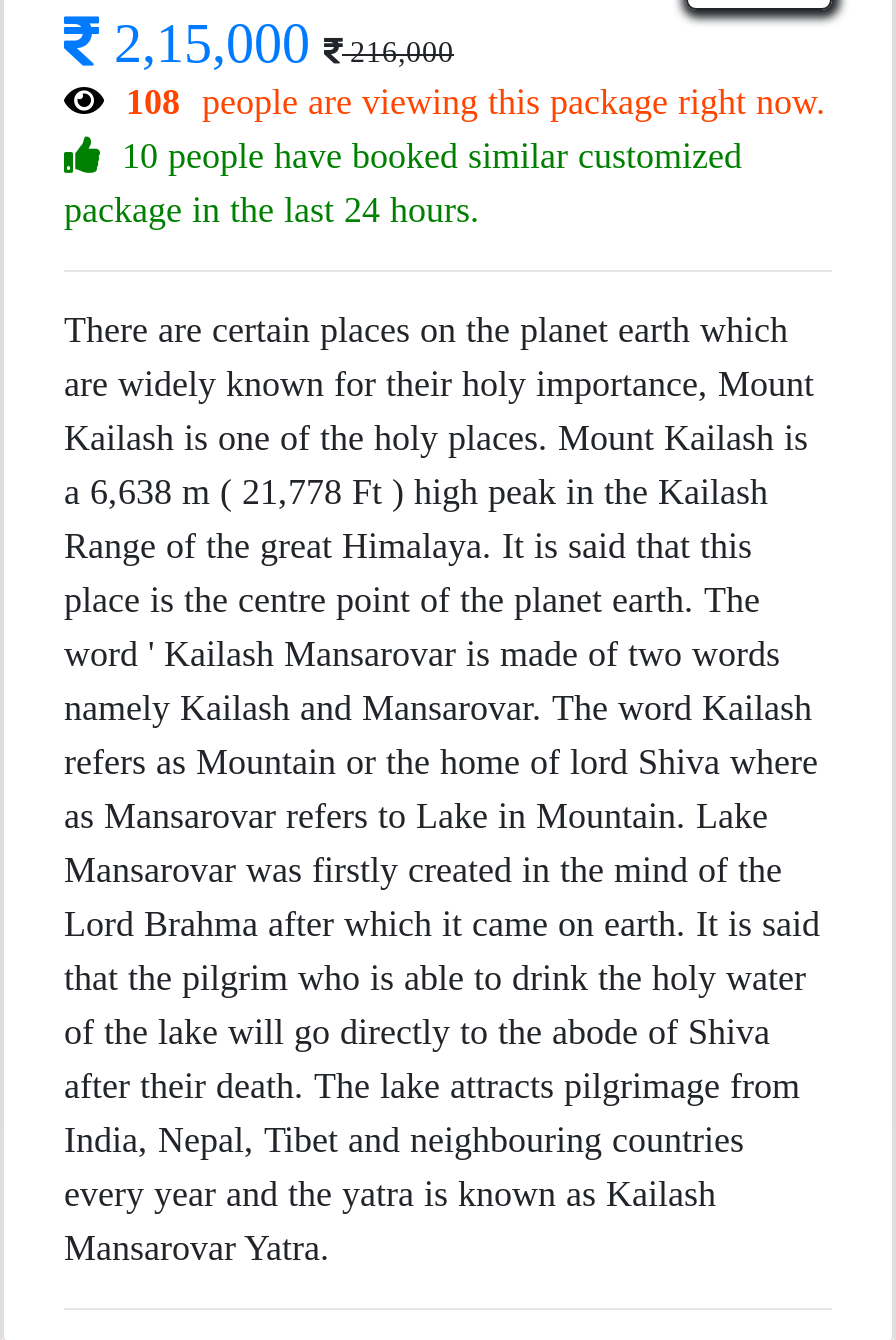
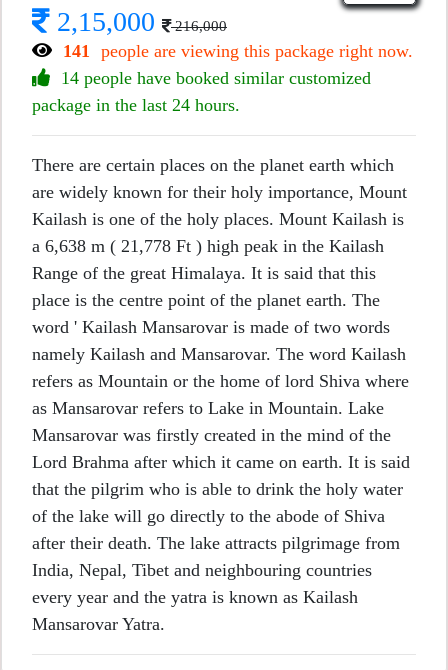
- 108 people are viewing this package right now.
+ 141 people are viewing this package right now.

- 10 people have booked similar customized
+ 14 people have booked similar customized
